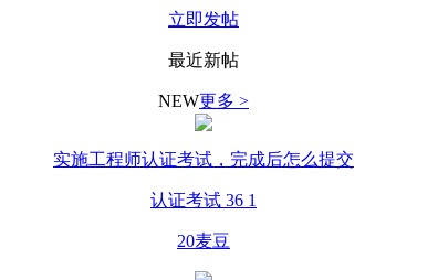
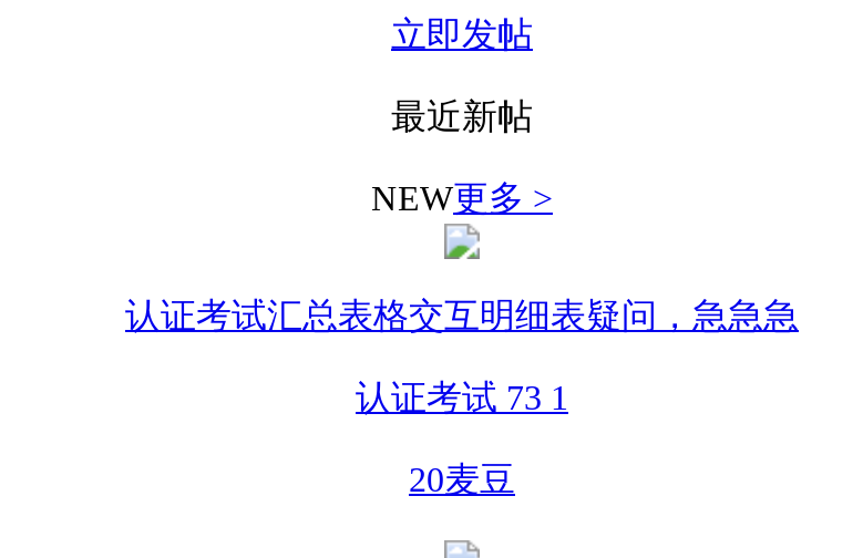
- 实施工程师认证考试，完成后怎么提交
+ 认证考试汇总表格交互明细表疑问，急急急

- 认证考试36 1
+ 认证考试73 1
